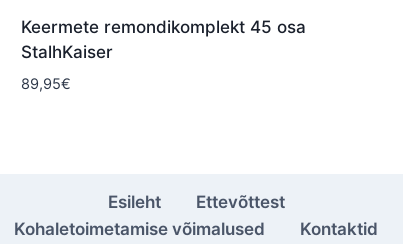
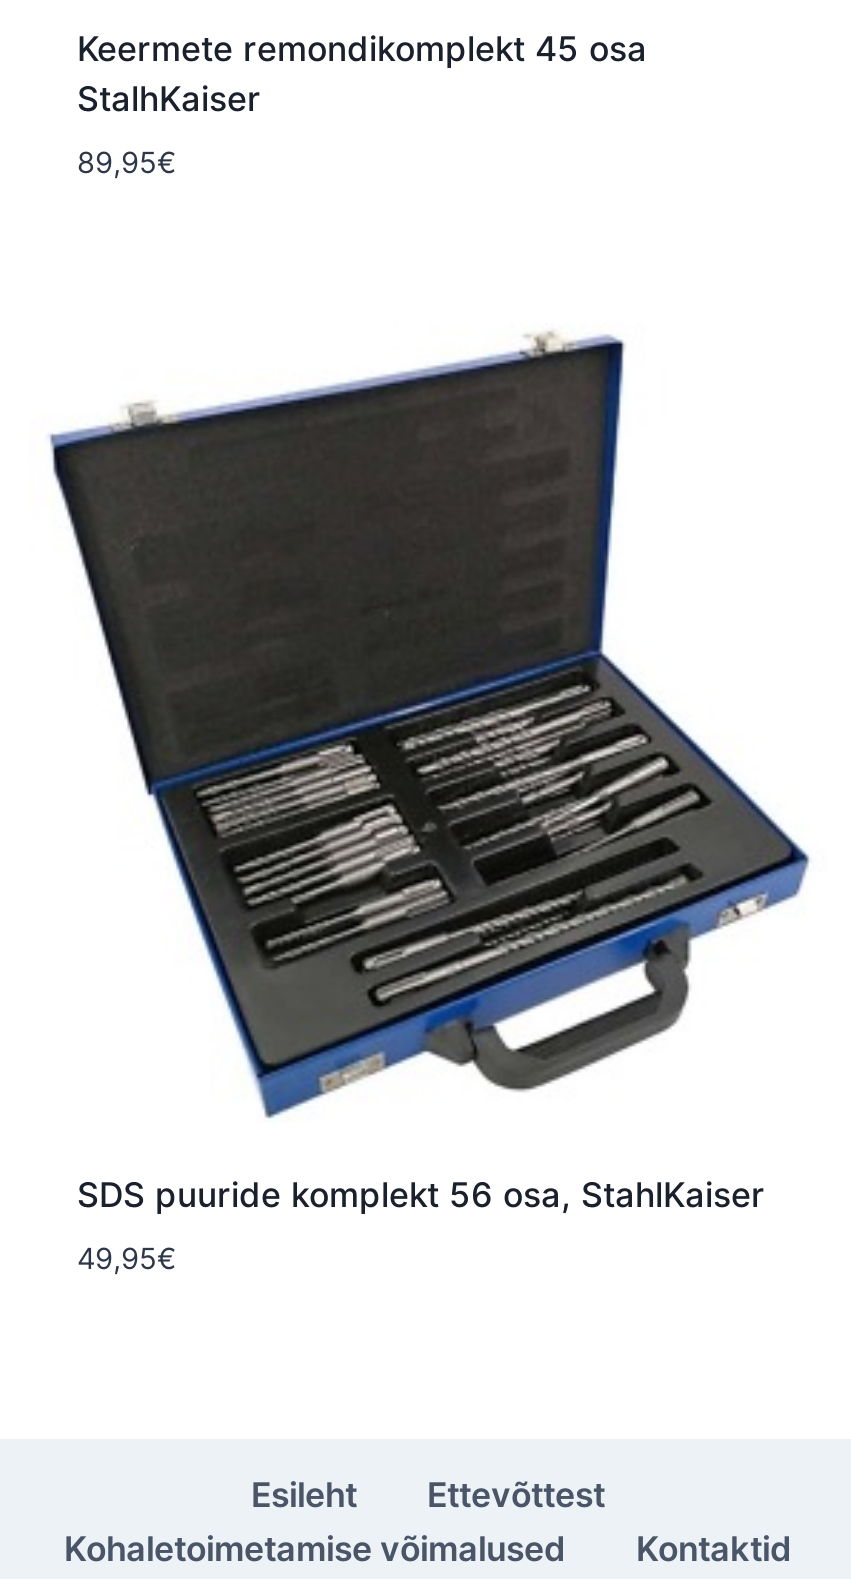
+ [image]
+ SDS puuride komplekt 56 osa, StahlKaiser
+ 49,95€
